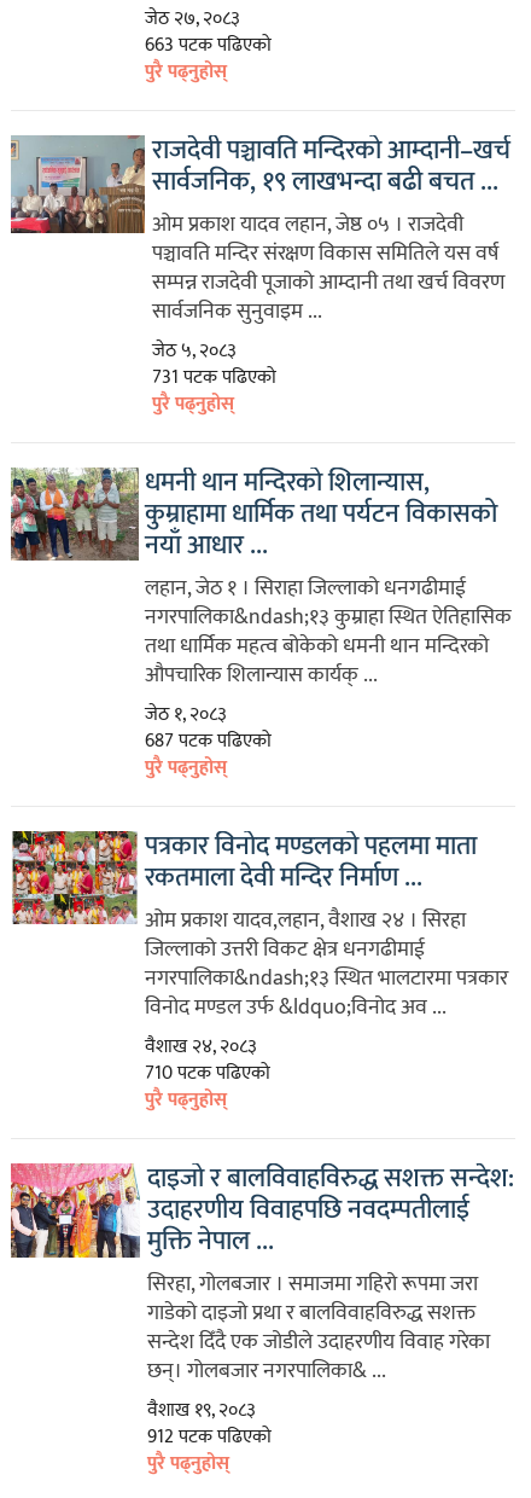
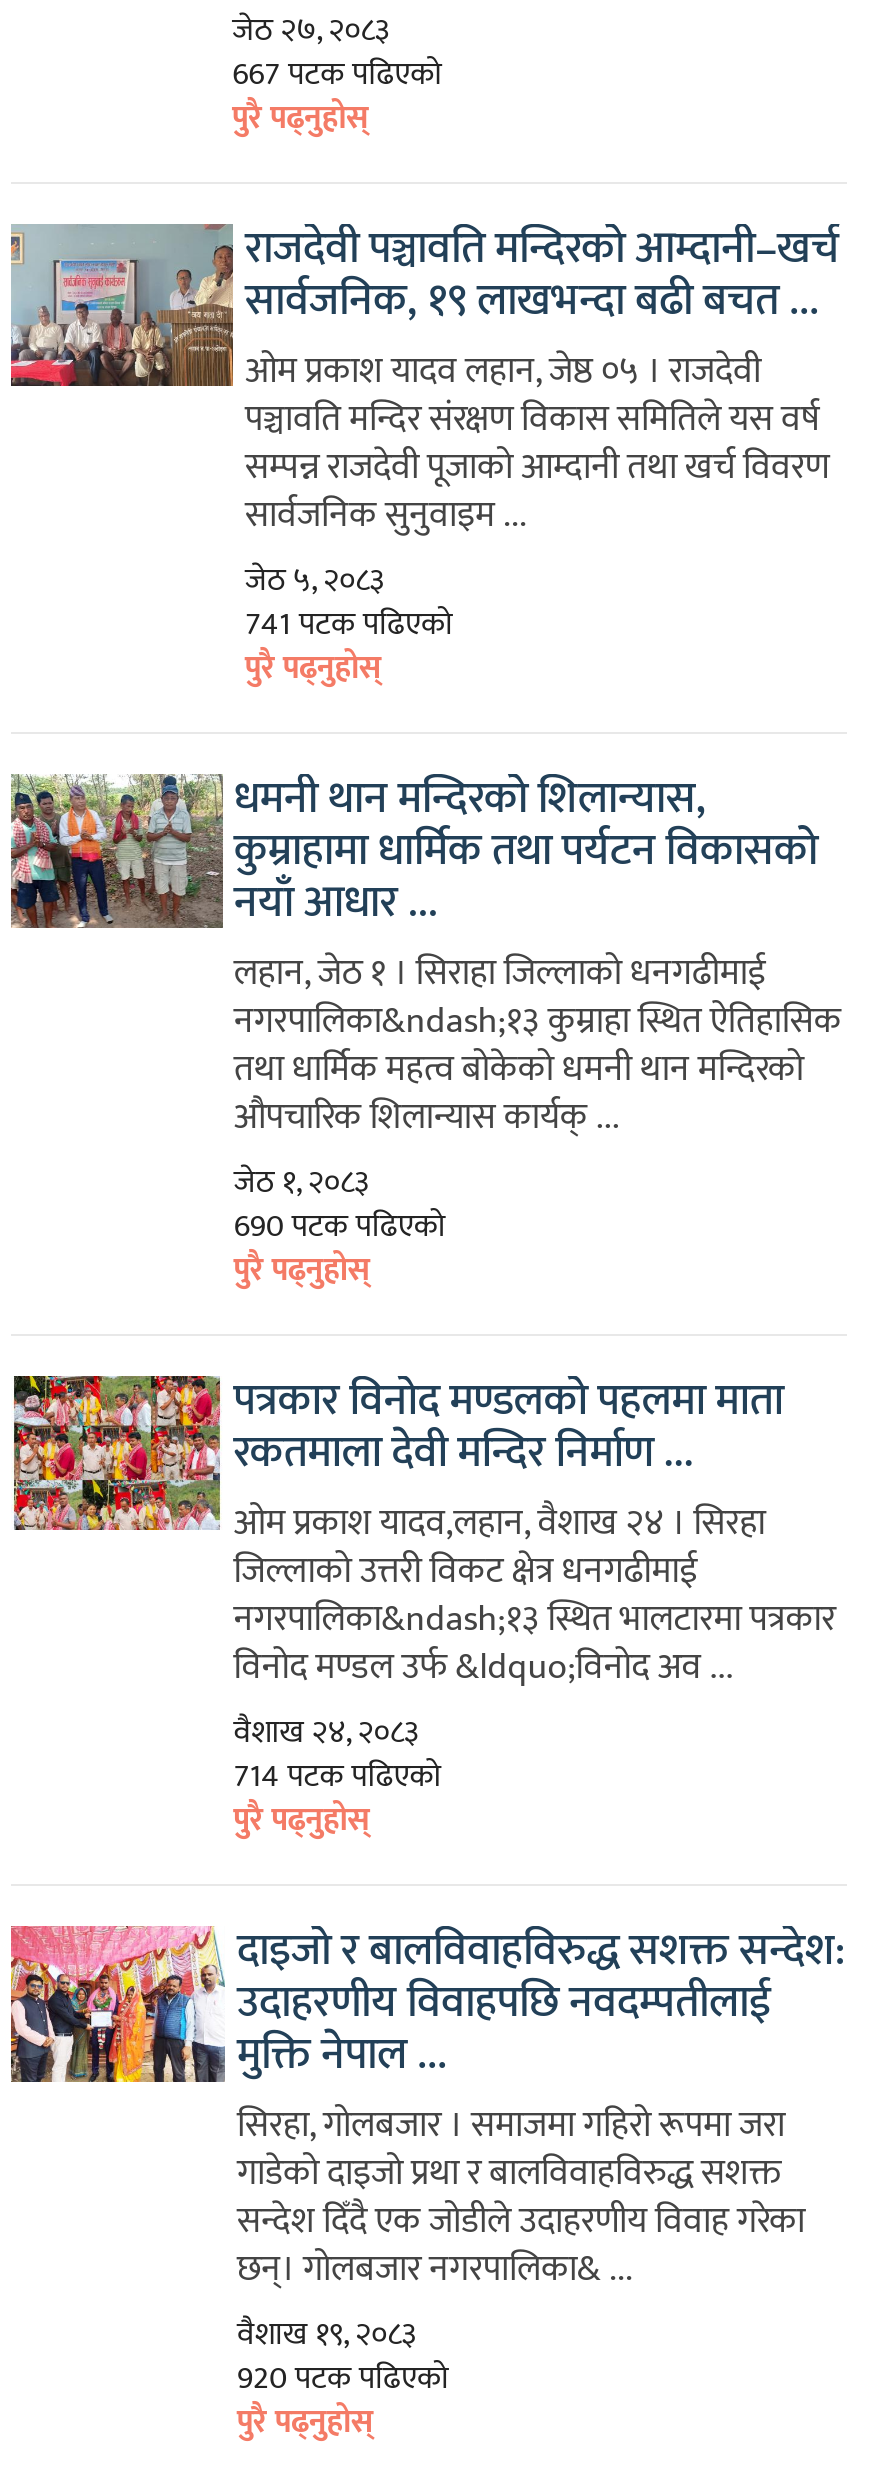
- 663 पटक पढिएको
+ 667 पटक पढिएको

- 731 पटक पढिएको
+ 741 पटक पढिएको

- 687 पटक पढिएको
+ 690 पटक पढिएको

- 710 पटक पढिएको
+ 714 पटक पढिएको

- 912 पटक पढिएको
+ 920 पटक पढिएको
